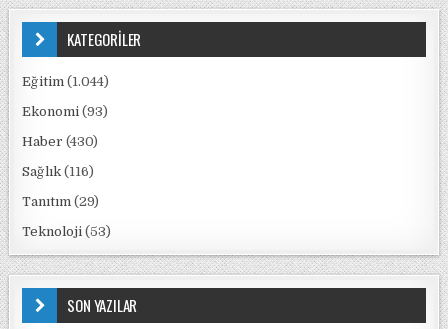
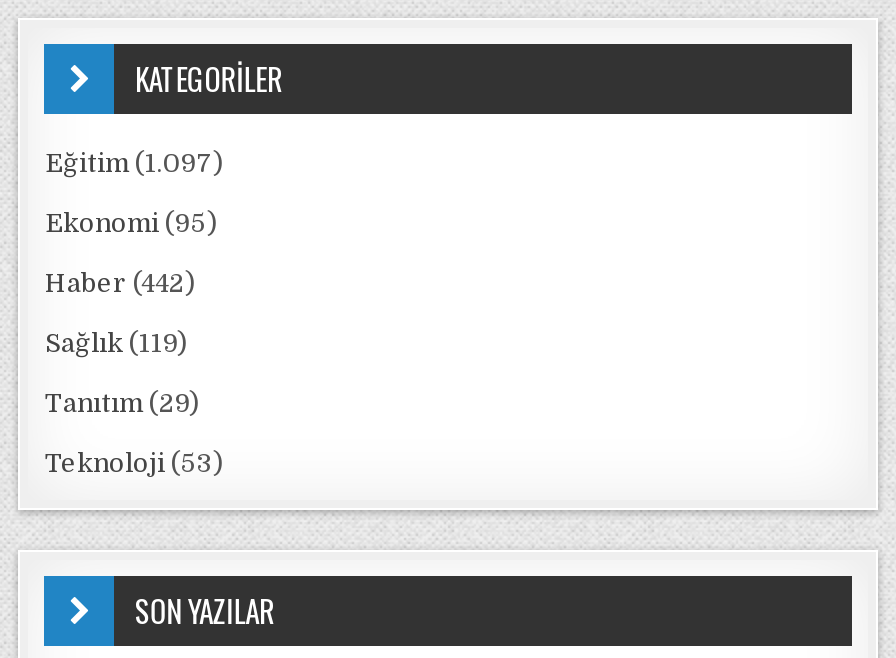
- Eğitim (1.044)
+ Eğitim (1.097)

- Ekonomi (93)
+ Ekonomi (95)

- Haber (430)
+ Haber (442)

- Sağlık (116)
+ Sağlık (119)
